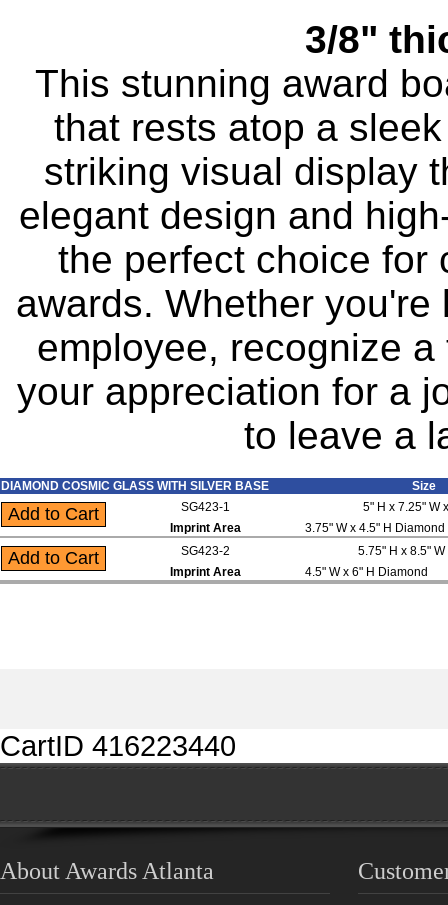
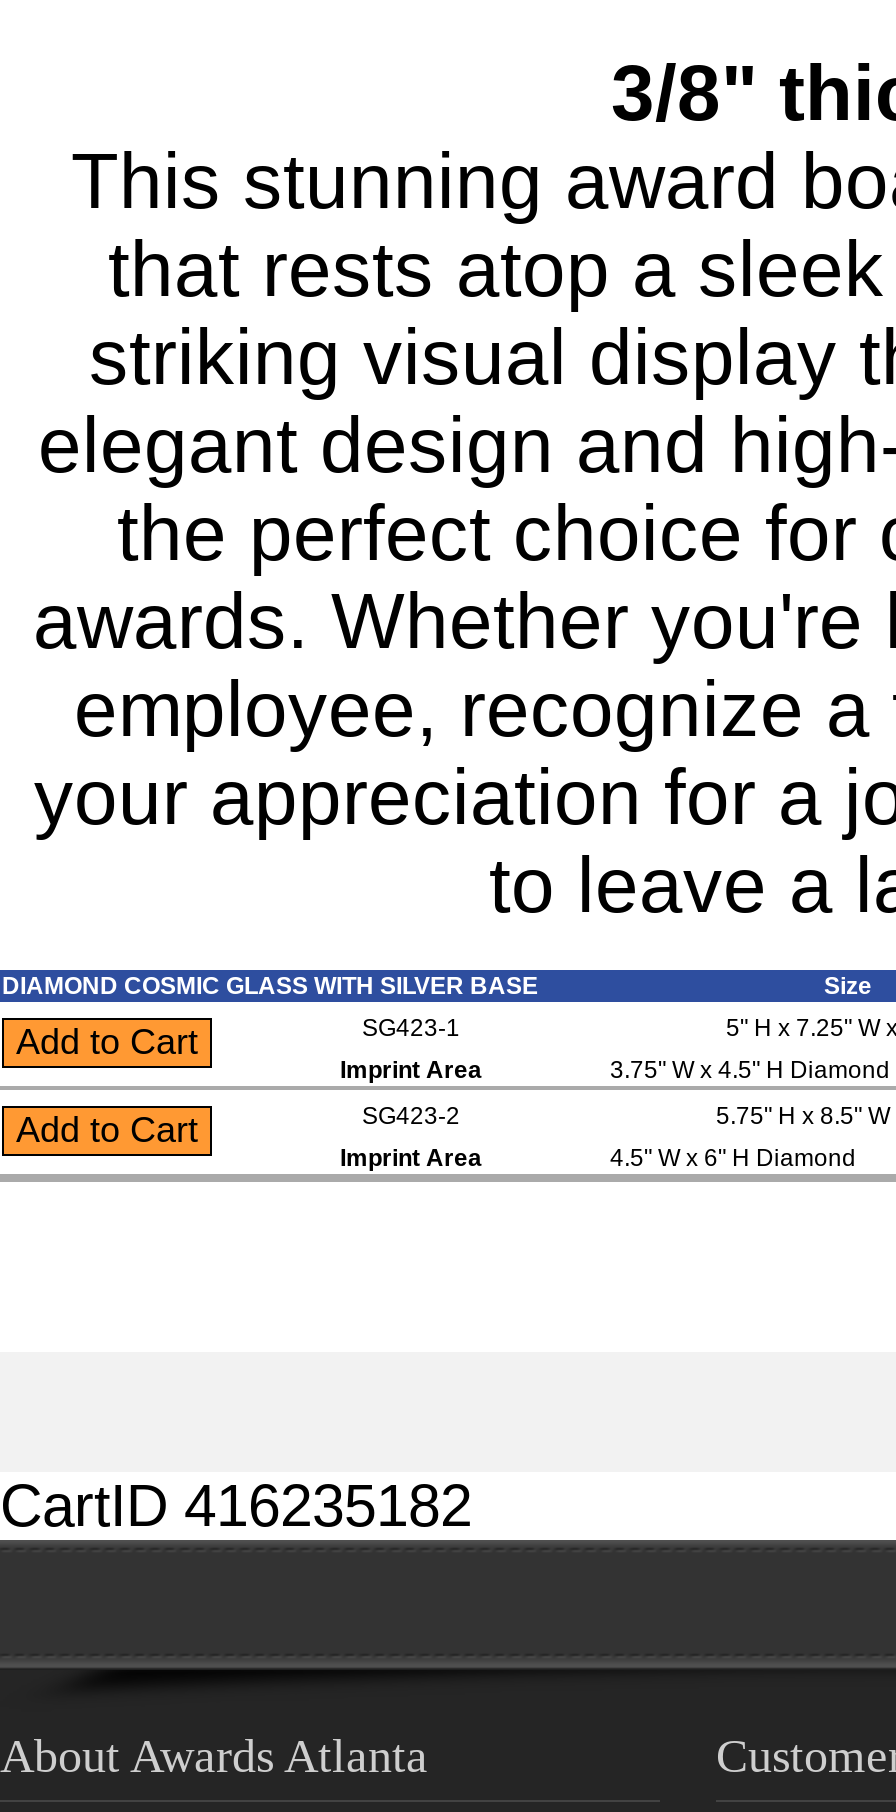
- CartID 416223440
+ CartID 416235182
